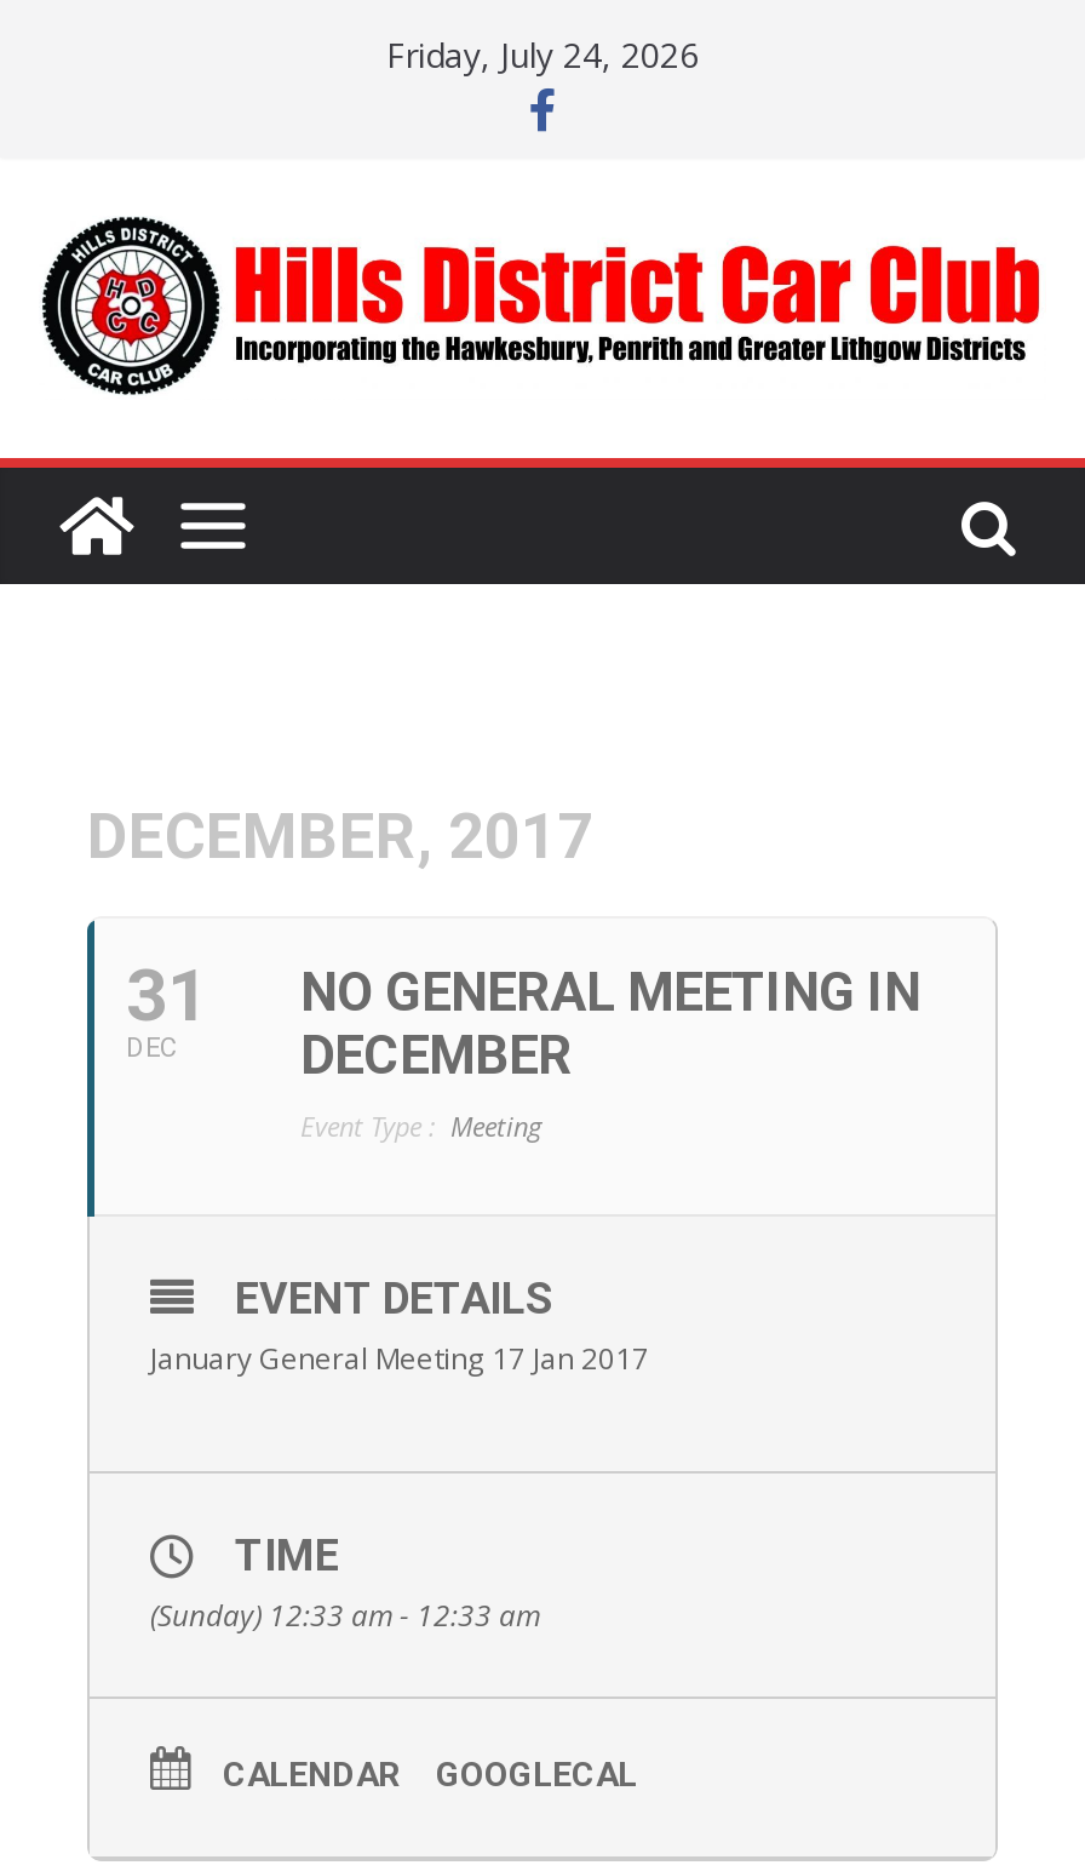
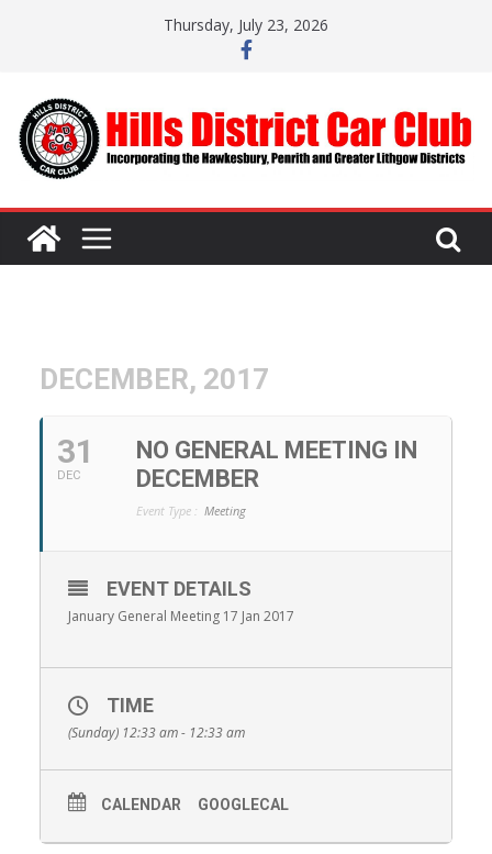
- Friday, July 24, 2026
+ Thursday, July 23, 2026
